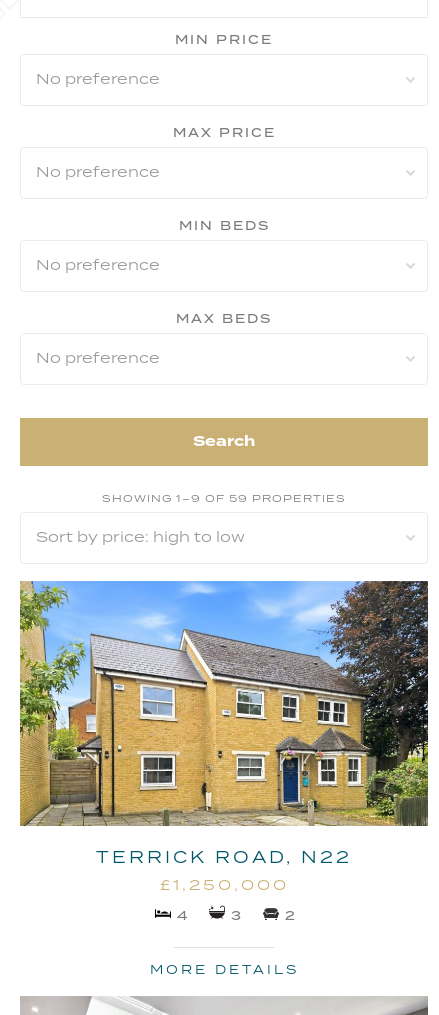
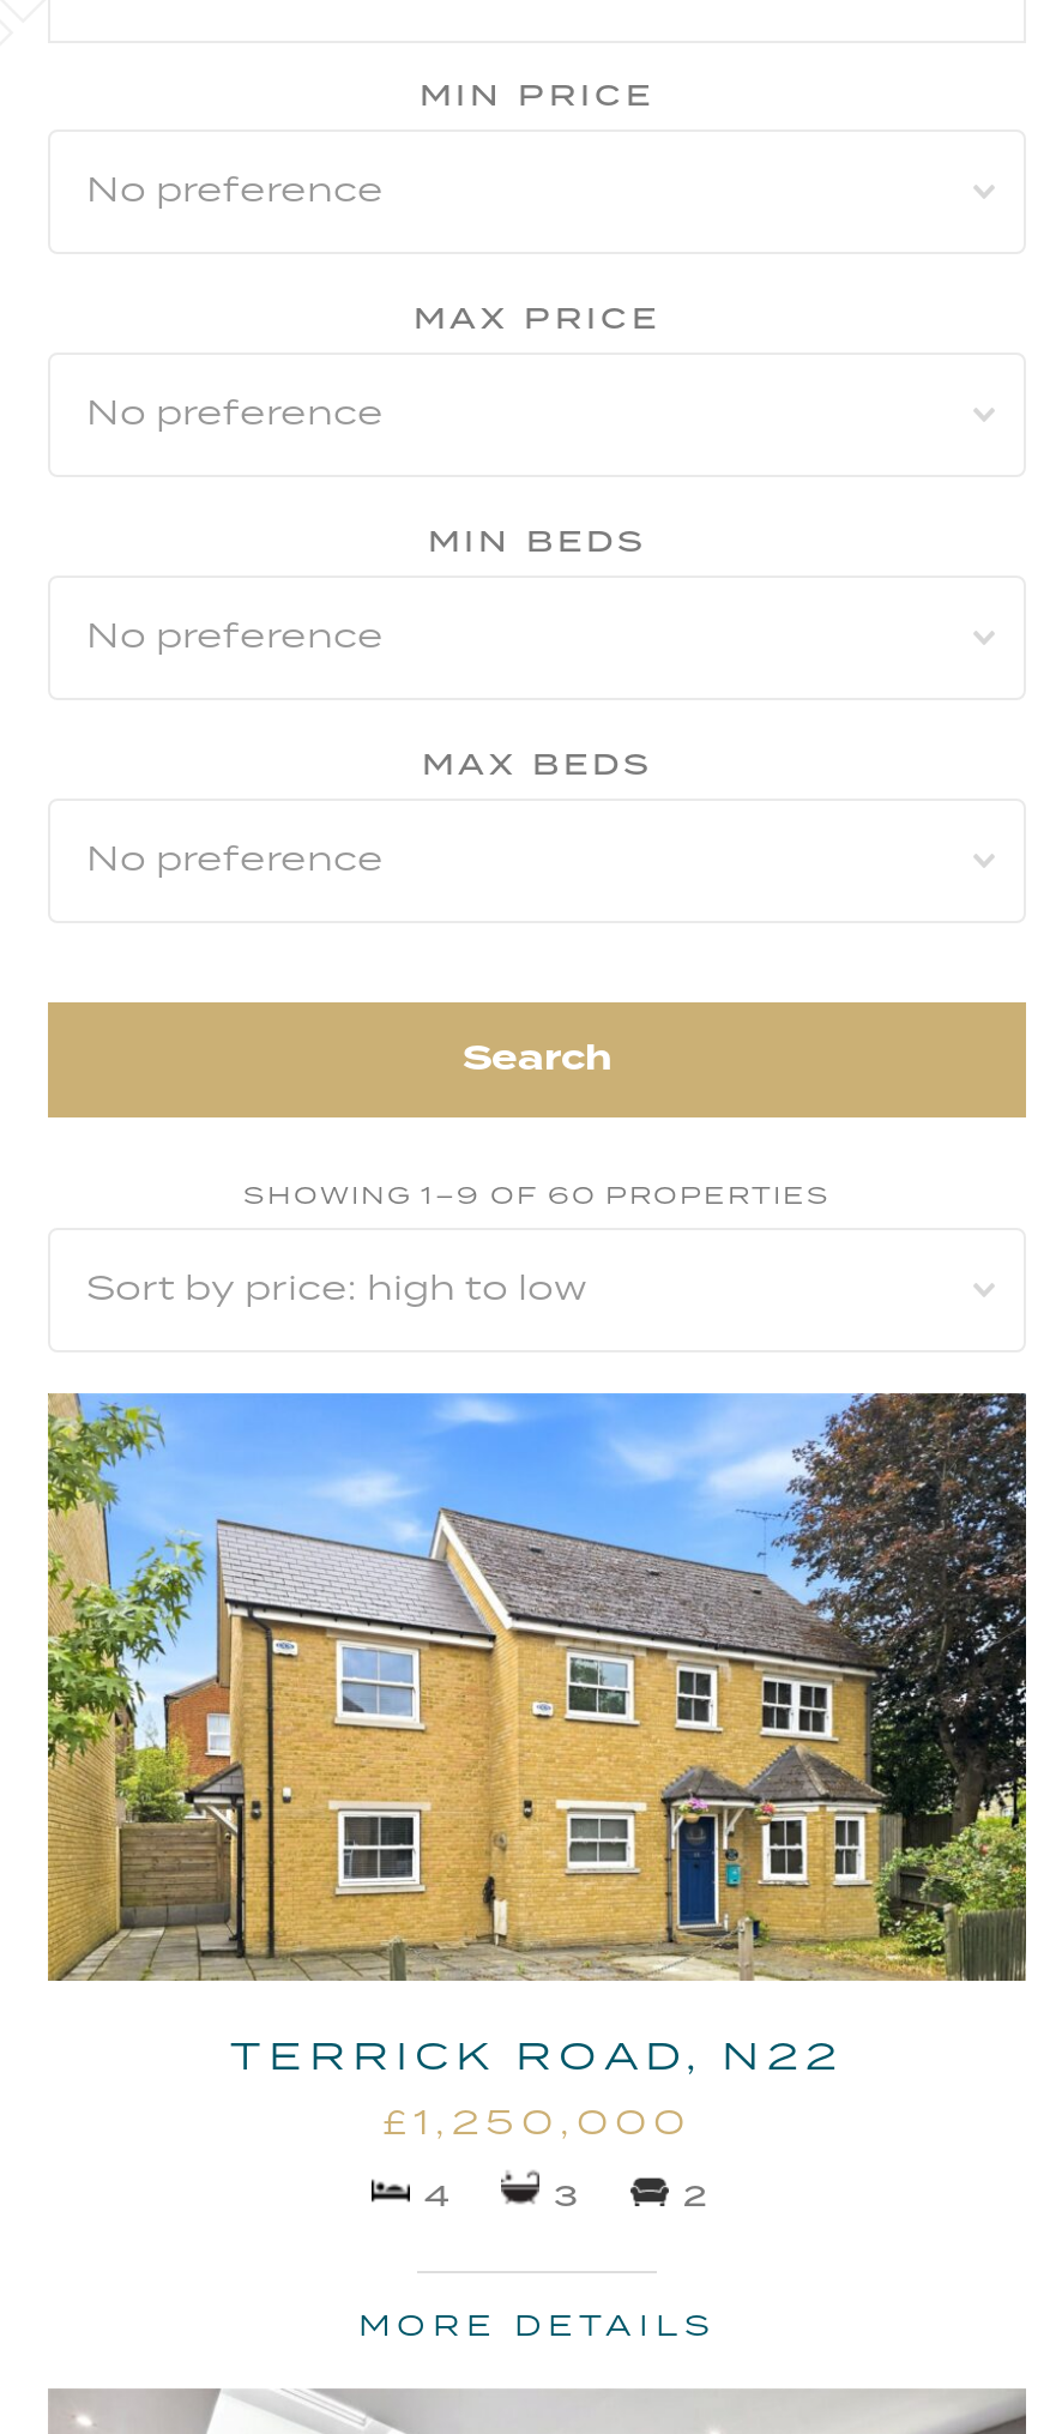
- SHOWING 1–9 OF 59 PROPERTIES
+ SHOWING 1–9 OF 60 PROPERTIES
